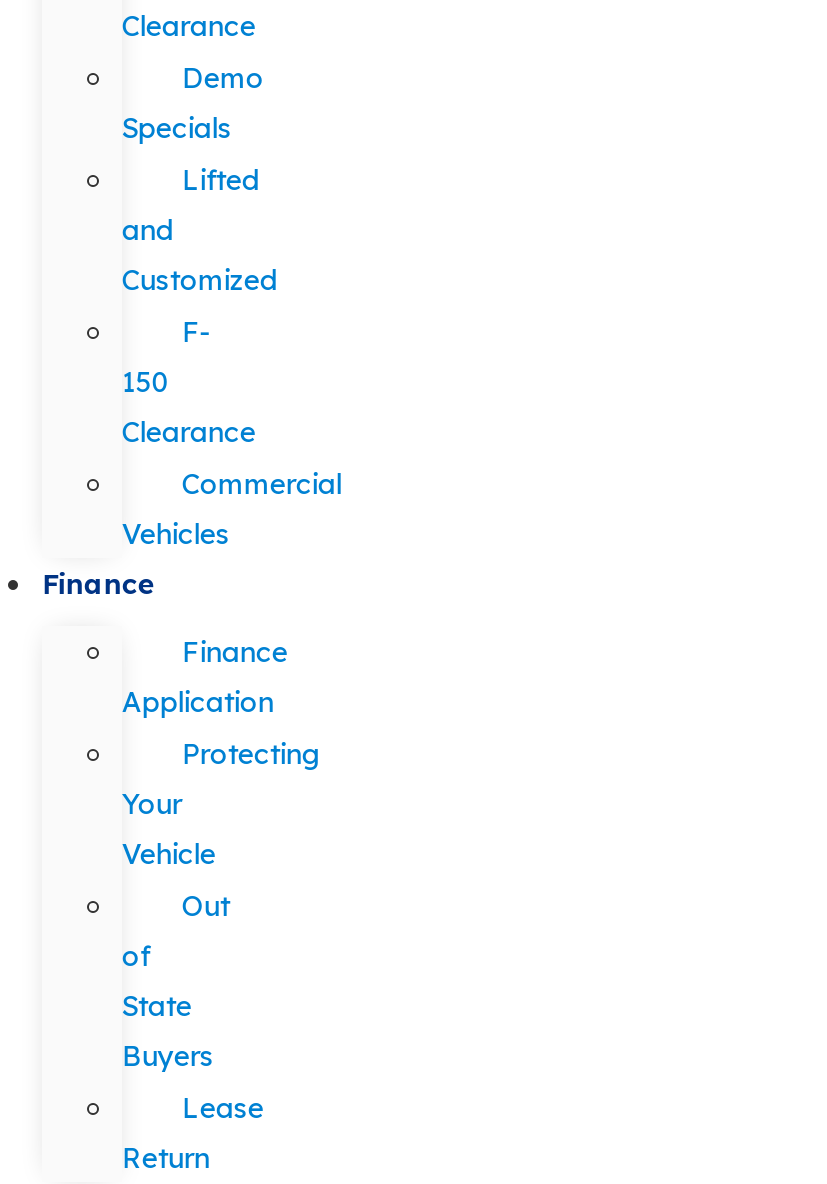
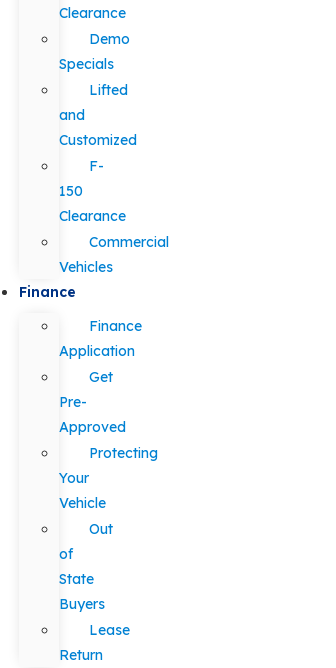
+ Get
+ Pre-
+ Approved
